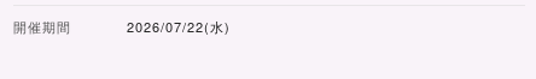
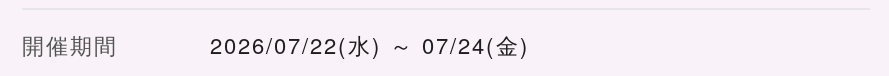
- 2026/07/22(水)
+ 2026/07/22(水) ～ 07/24(金)
